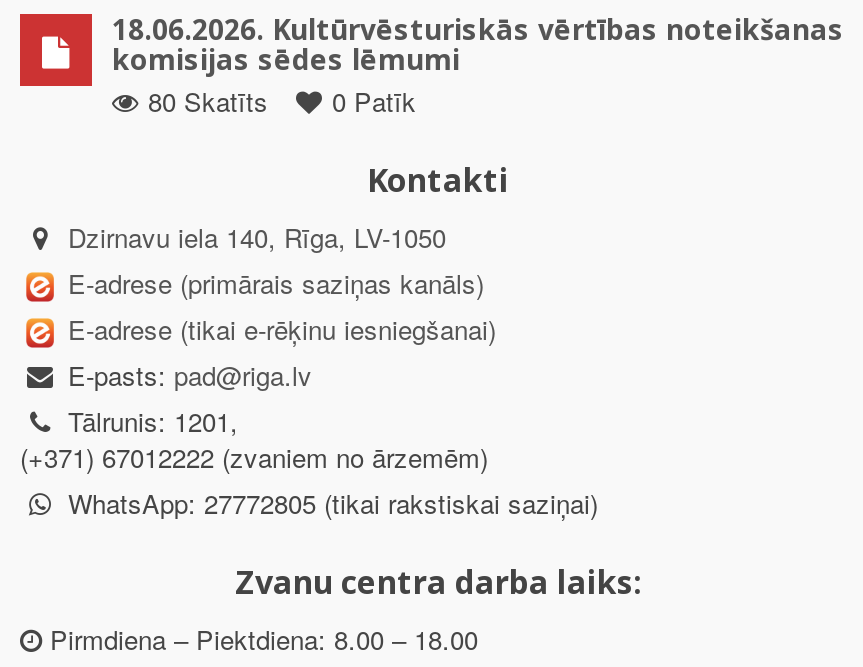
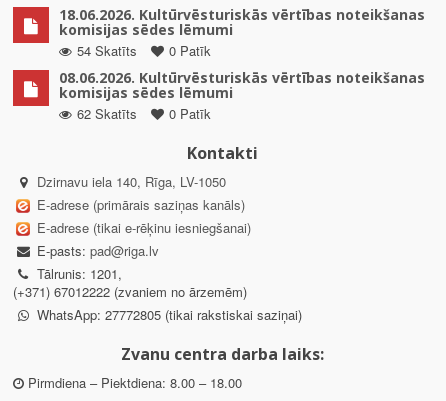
- 80 Skatīts
+ 54 Skatīts
+ 0 Patīk
+ 08.06.2026. Kultūrvēsturiskās vērtības noteikšanas
+ komisijas sēdes lēmumi
+ 62 Skatīts
